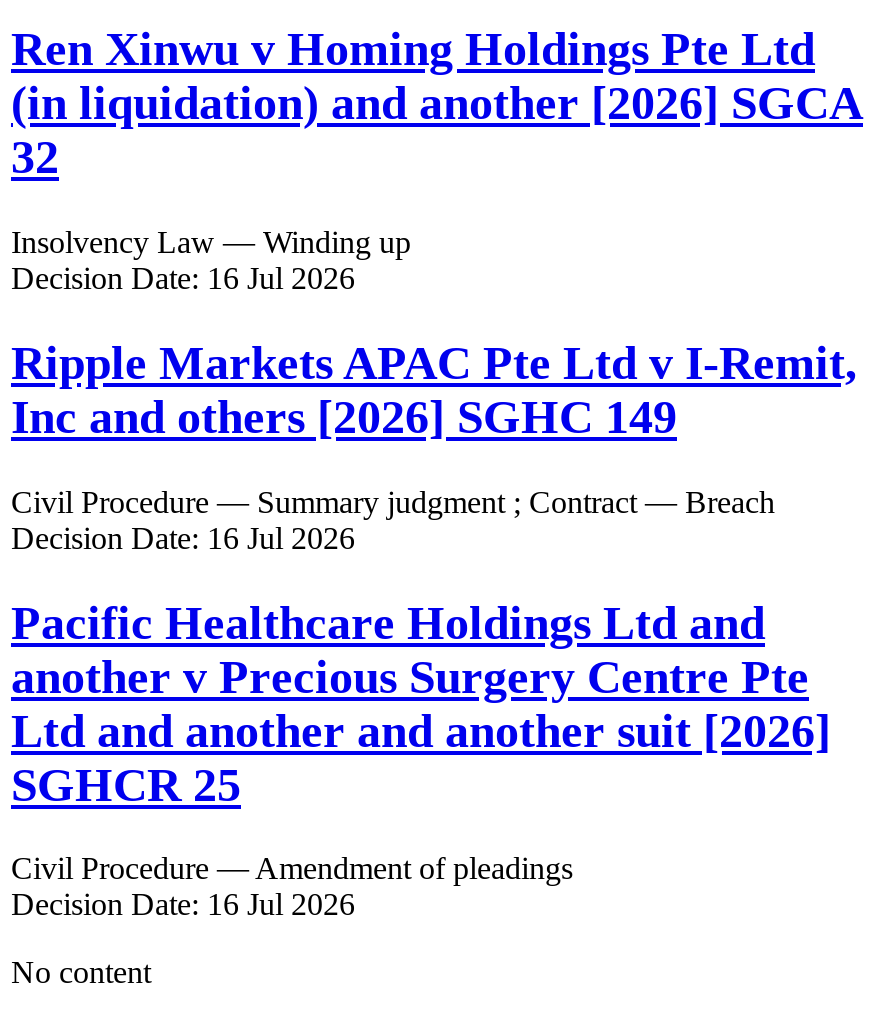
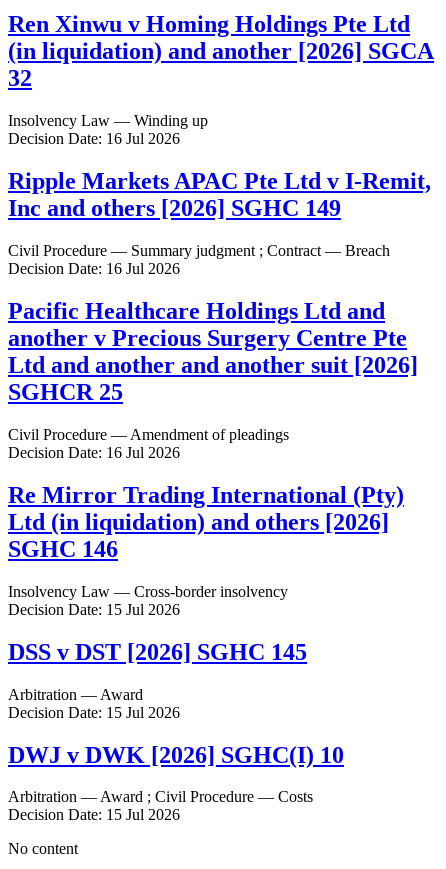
+ Re Mirror Trading International (Pty)
+ Ltd (in liquidation) and others [2026]
+ SGHC 146
+ Insolvency Law — Cross-border insolvency
+ Decision Date: 15 Jul 2026
+ DSS v DST [2026] SGHC 145
+ Arbitration — Award
+ Decision Date: 15 Jul 2026
+ DWJ v DWK [2026] SGHC(I) 10
+ Arbitration — Award ; Civil Procedure — Costs
+ Decision Date: 15 Jul 2026
